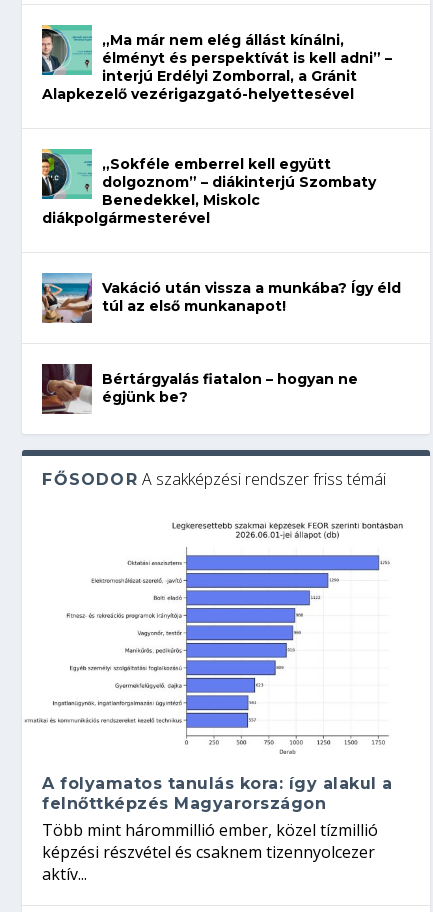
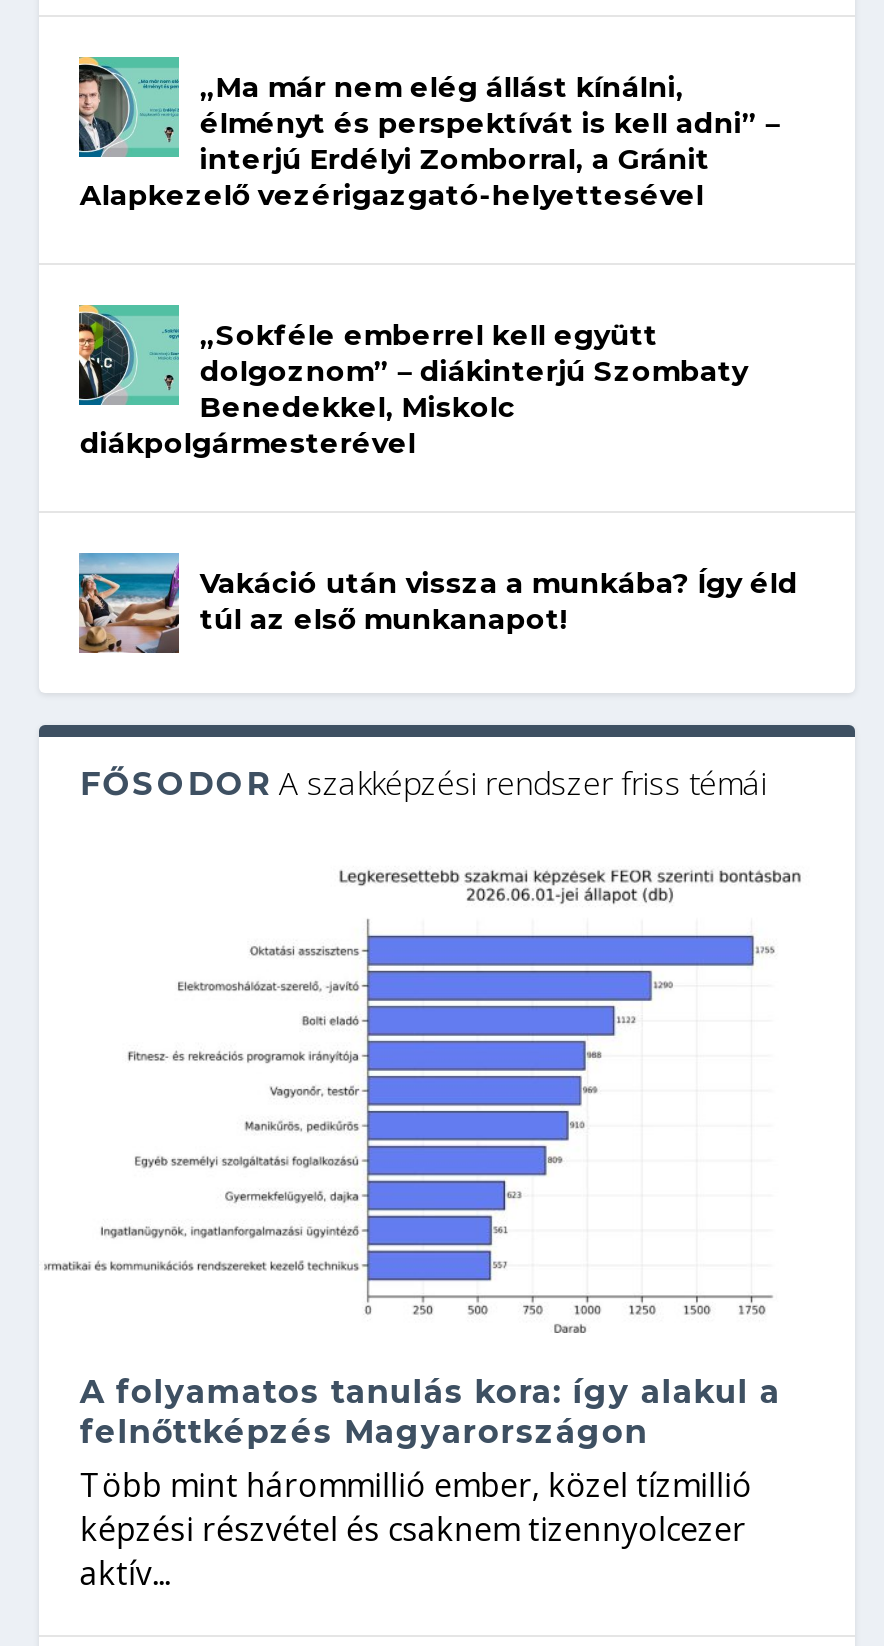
- [image]
- Bértárgyalás fiatalon – hogyan ne
- égjünk be?
